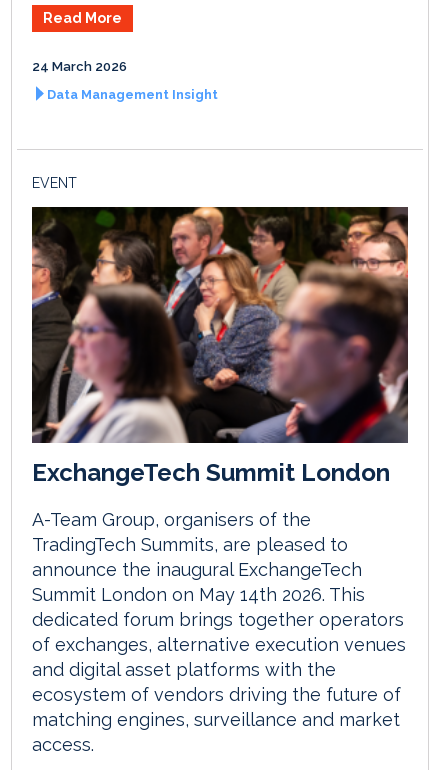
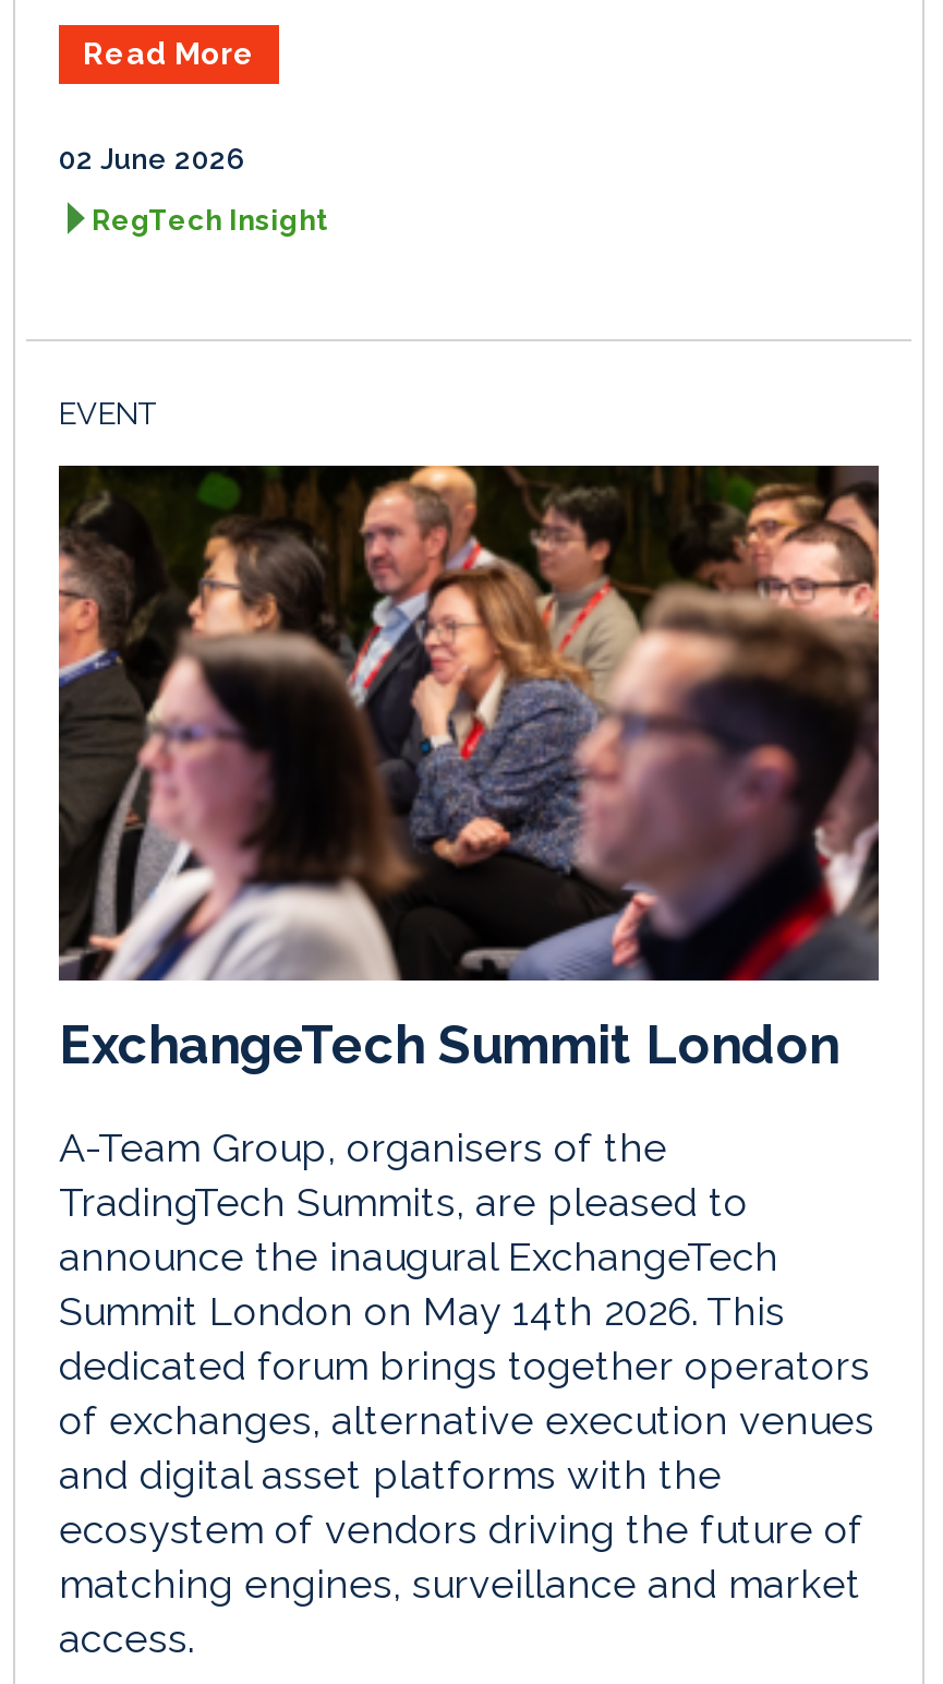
- 24 March 2026
+ 02 June 2026

- Data Management Insight
+ RegTech Insight
